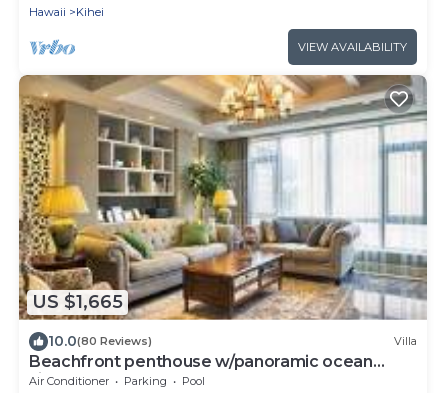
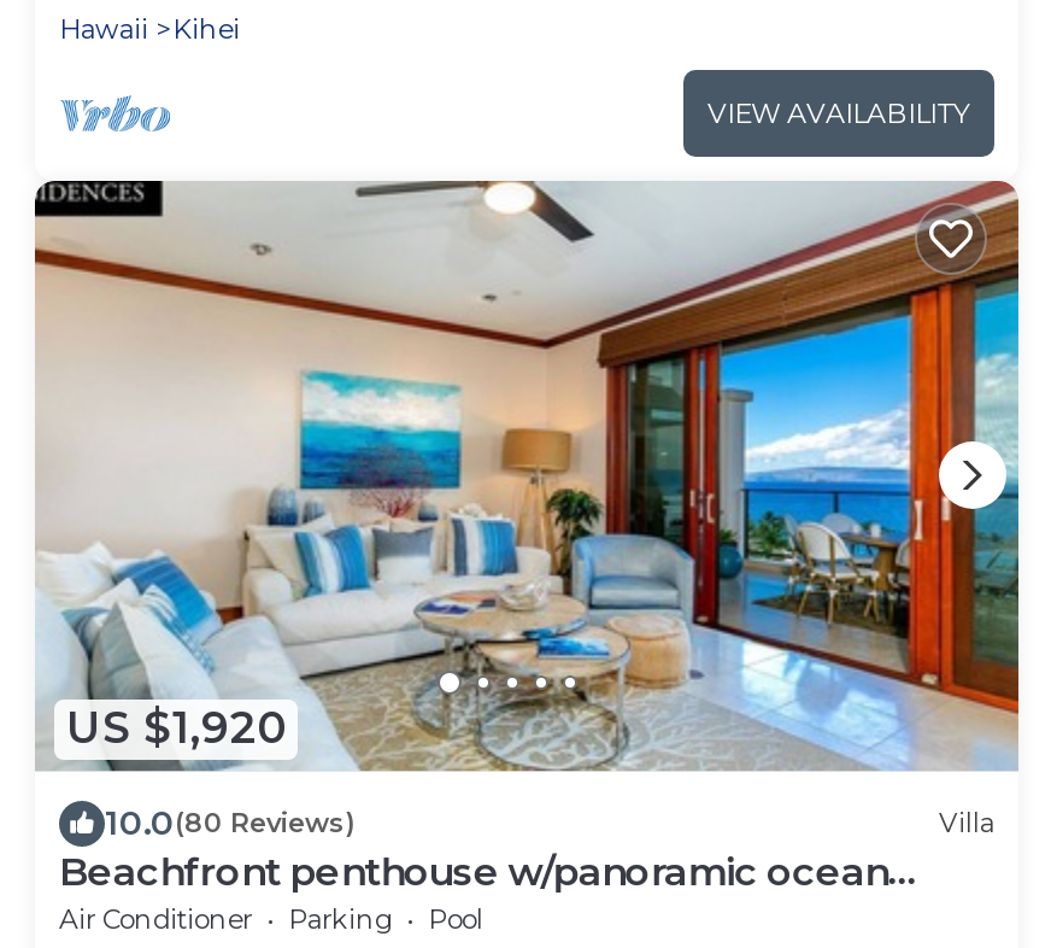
- [image]
- US $1,665
+ [image]
+ US $1,920
